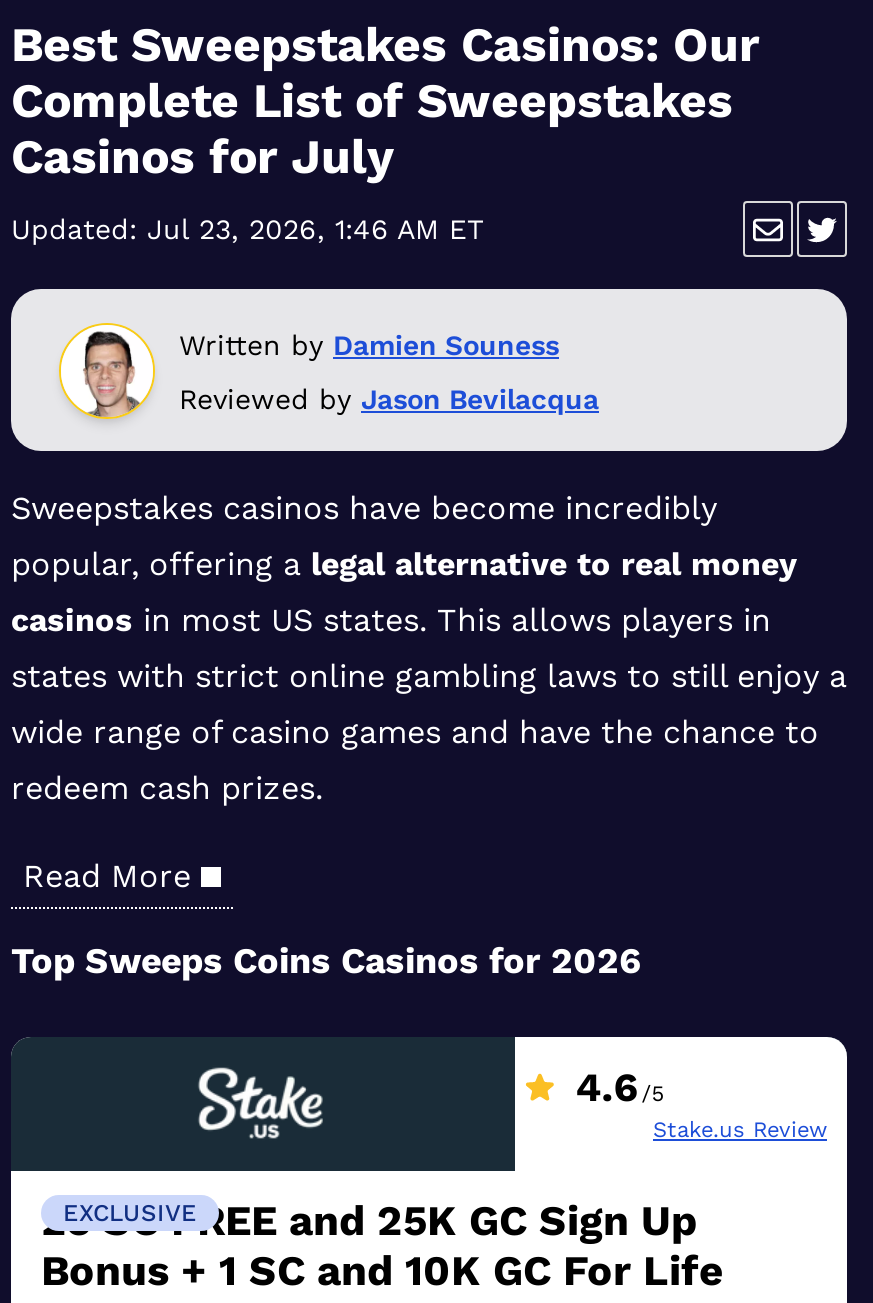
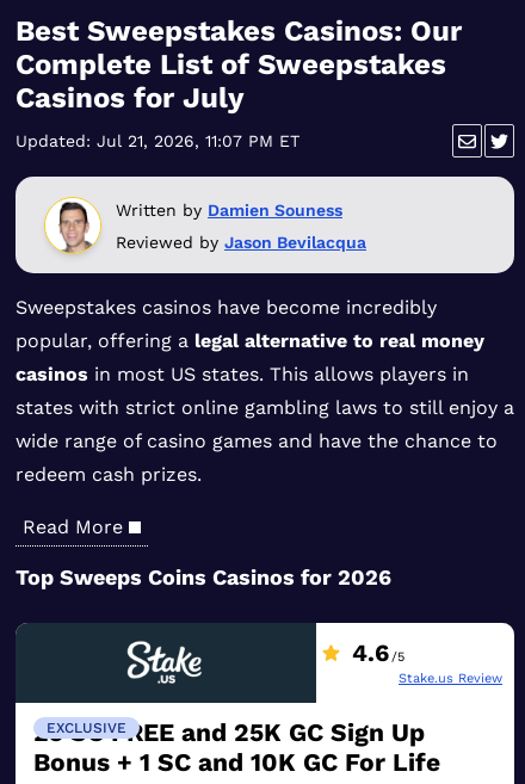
- Updated: Jul 23, 2026, 1:46 AM ET
+ Updated: Jul 21, 2026, 11:07 PM ET
